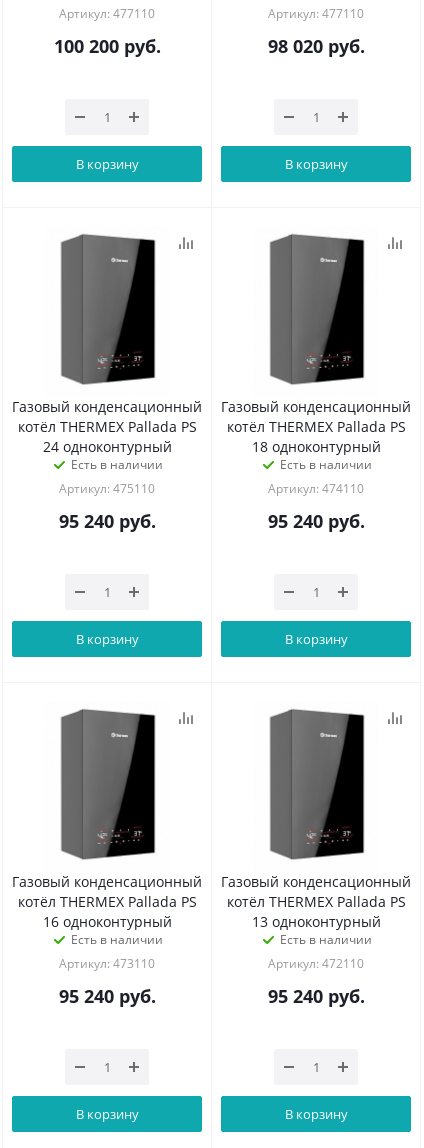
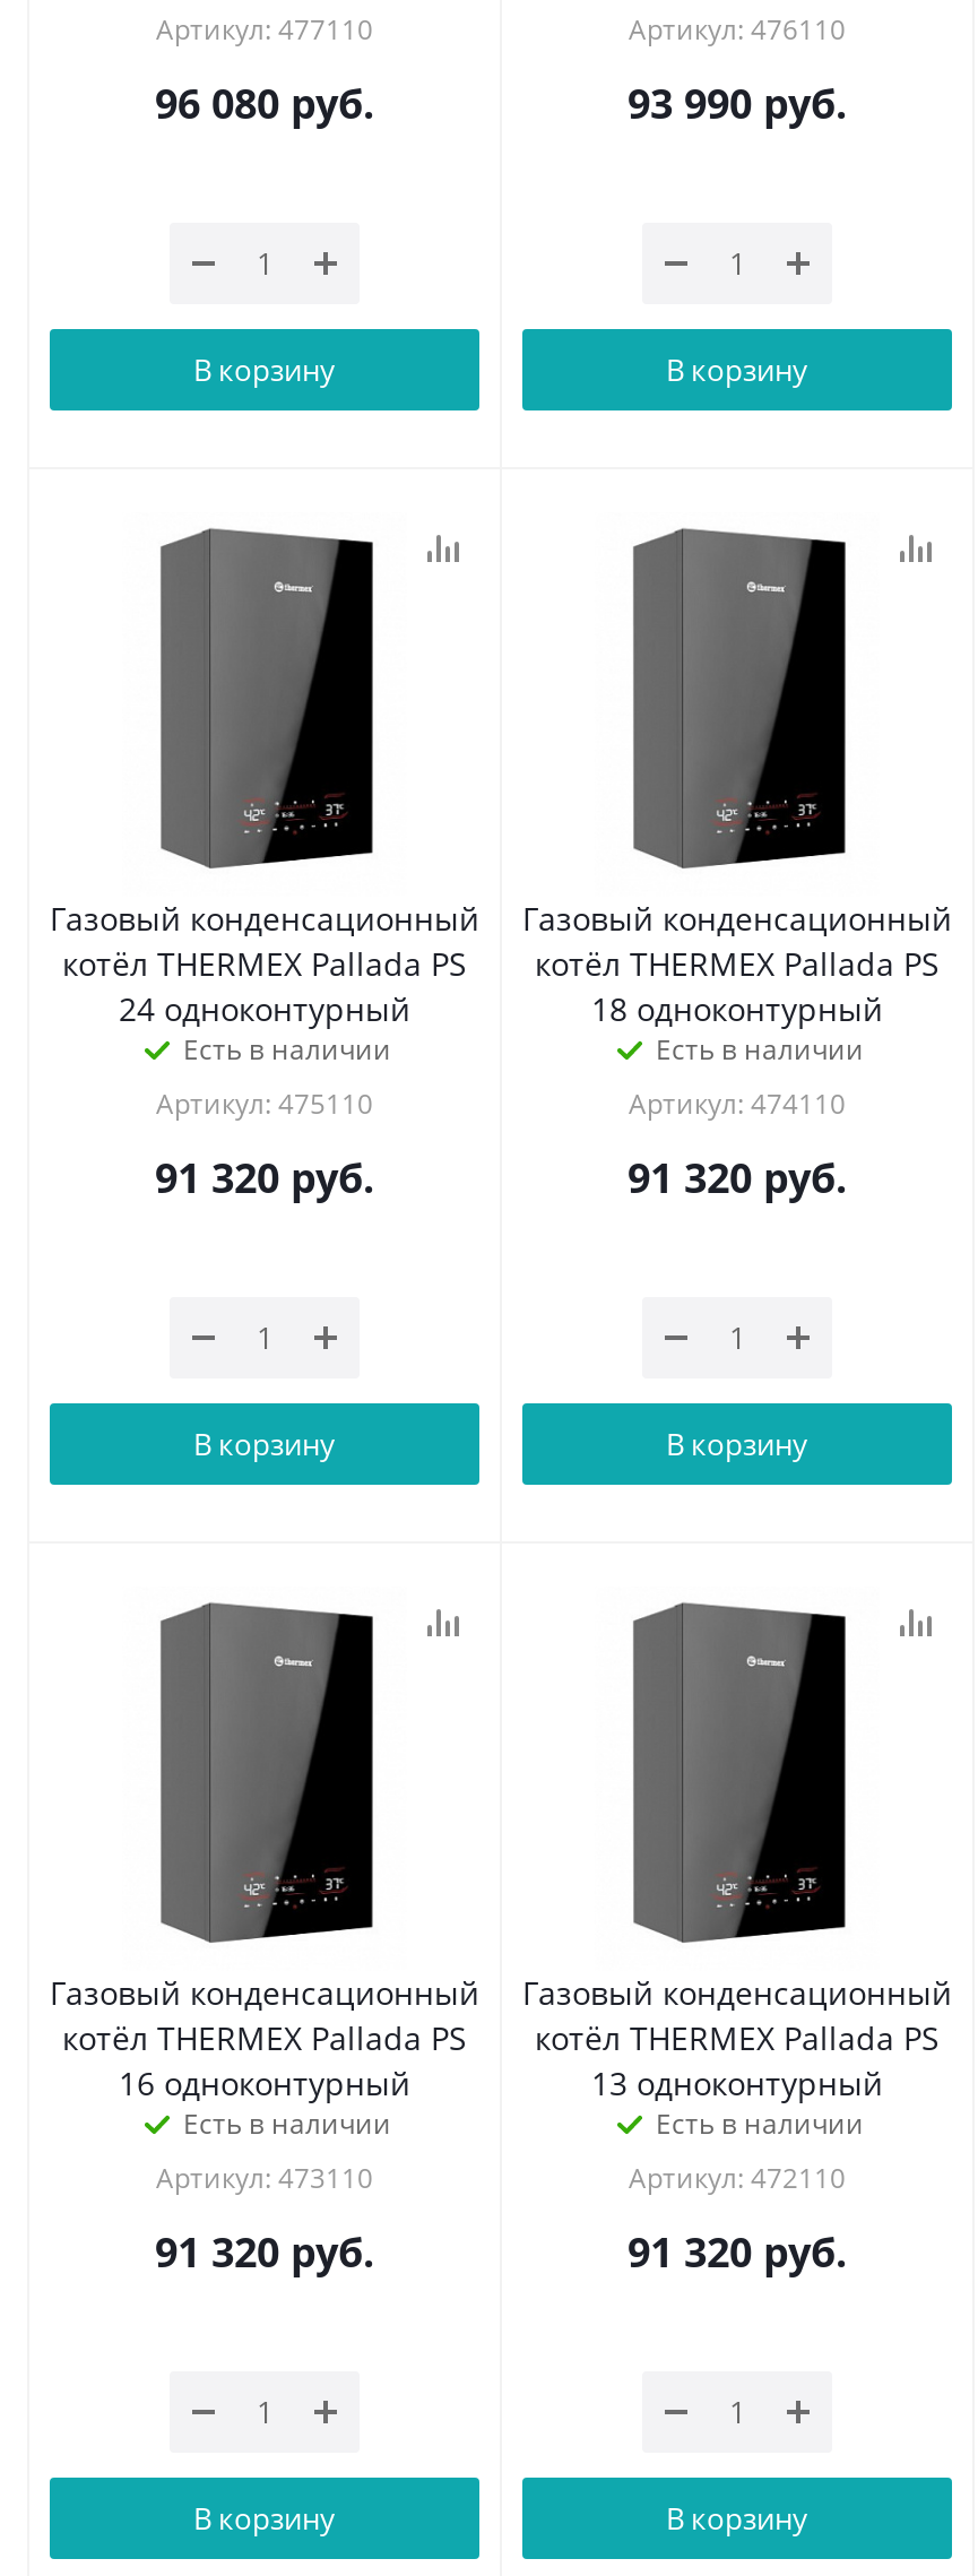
- Артикул: 477110
+ Артикул: 476110

- 100 200 руб.
+ 96 080 руб.

- 98 020 руб.
+ 93 990 руб.

- 95 240 руб.
+ 91 320 руб.

- 95 240 руб.
+ 91 320 руб.

- 95 240 руб.
+ 91 320 руб.

- 95 240 руб.
+ 91 320 руб.
